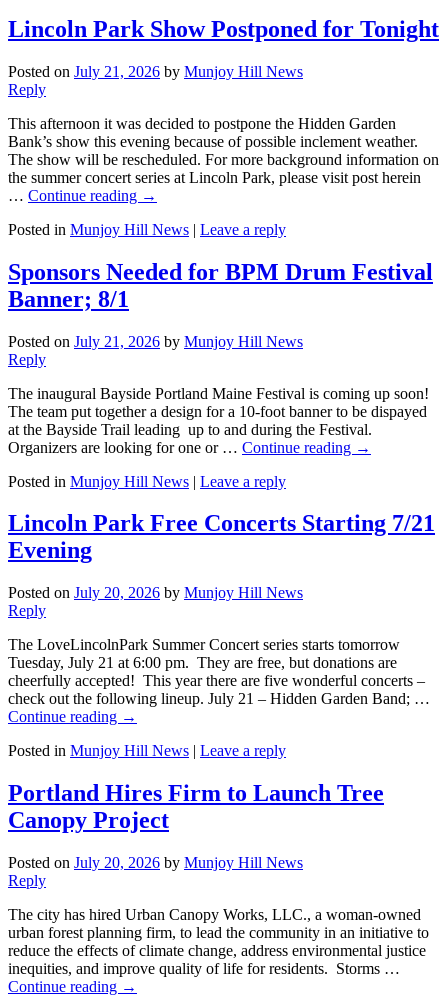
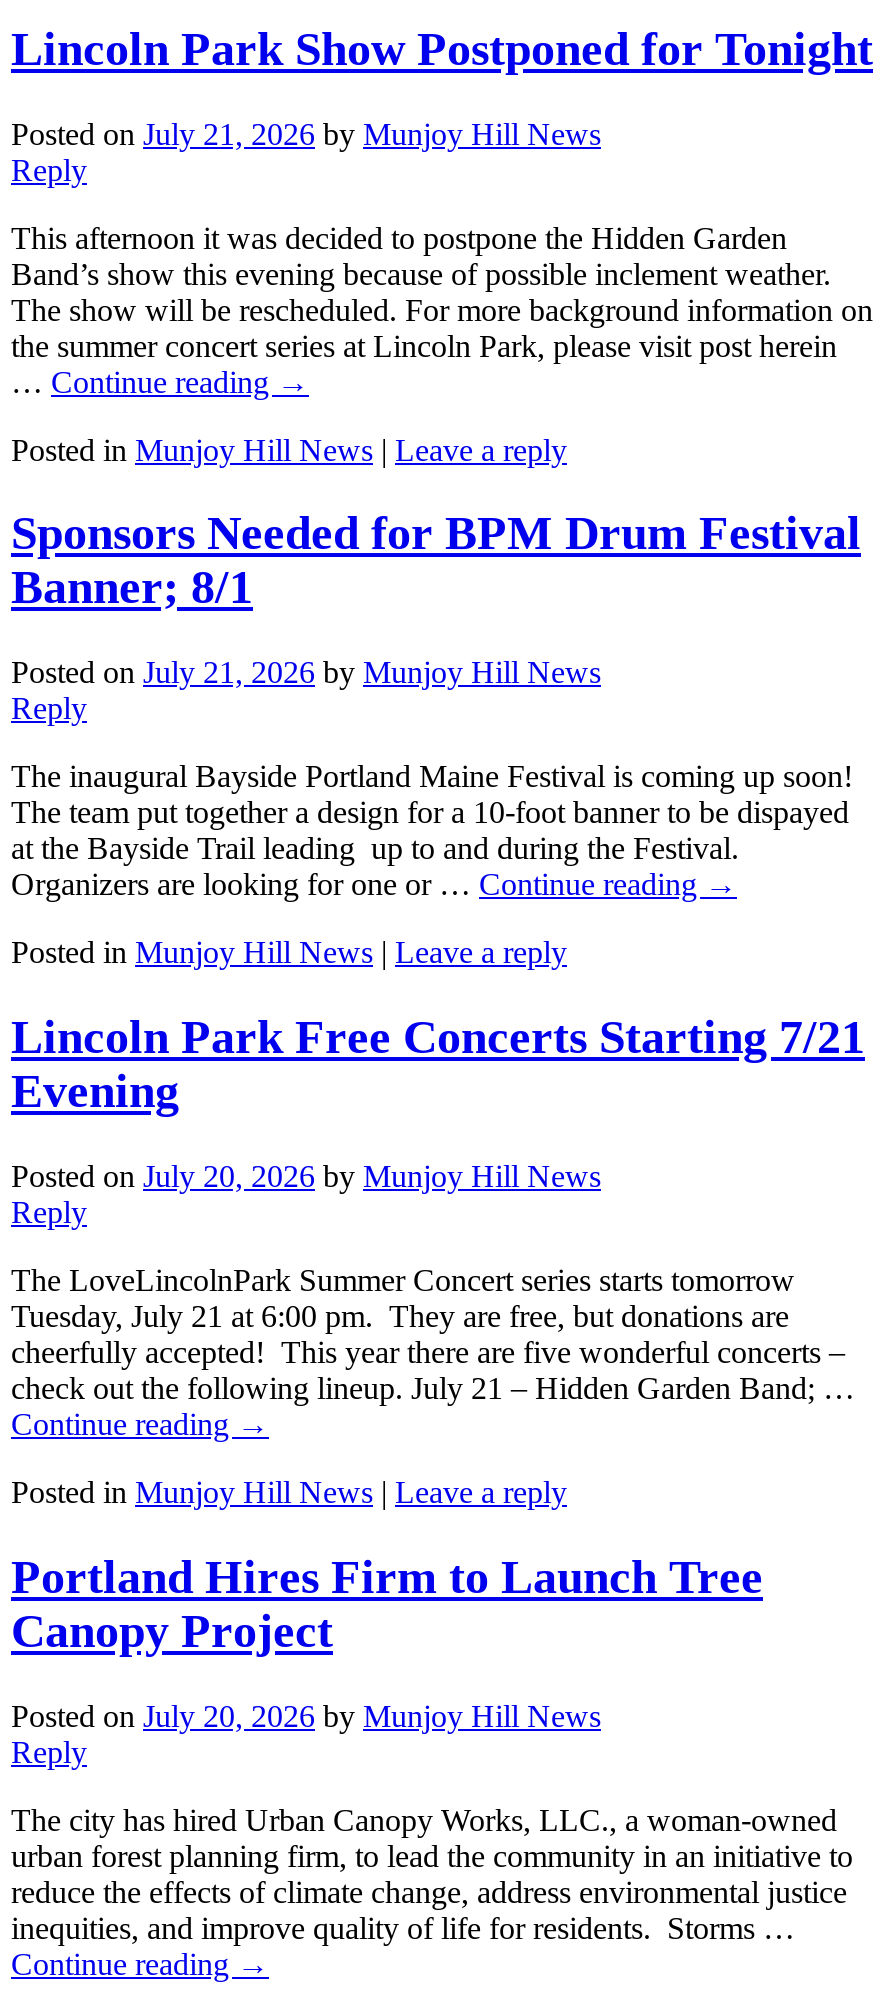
- Bank’s show this evening because of possible inclement weather.
+ Band’s show this evening because of possible inclement weather.
